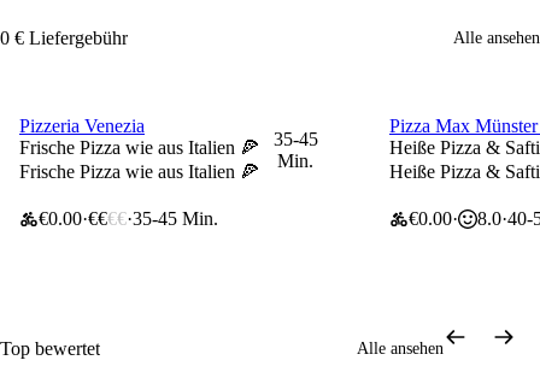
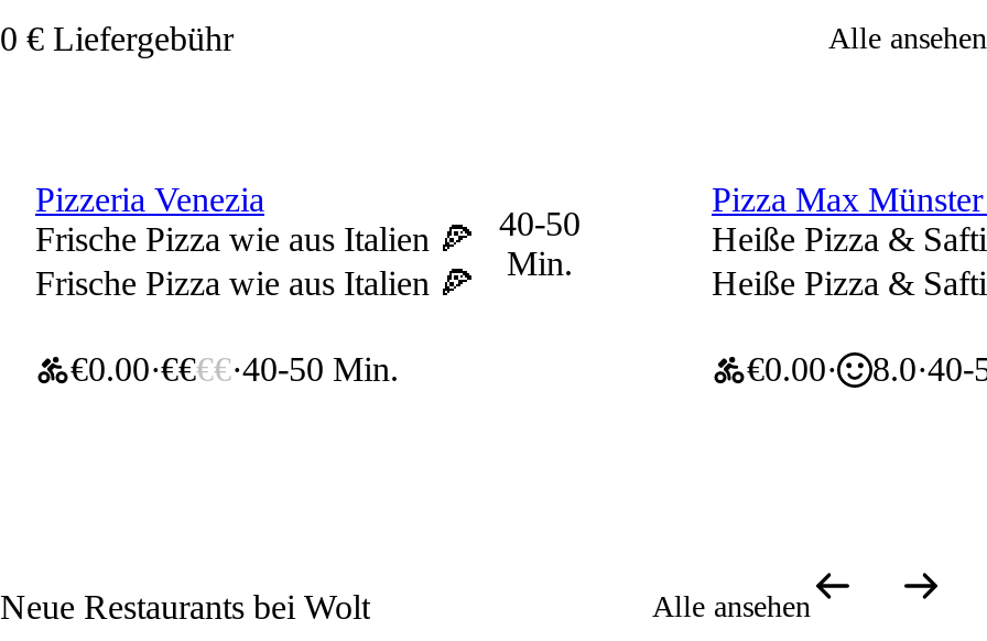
- 35-45
+ 40-50

- €0.00 €€€€ 35-45 Min.
+ €0.00 €€€€ 40-50 Min.

- Top bewertet
+ Neue Restaurants bei Wolt
